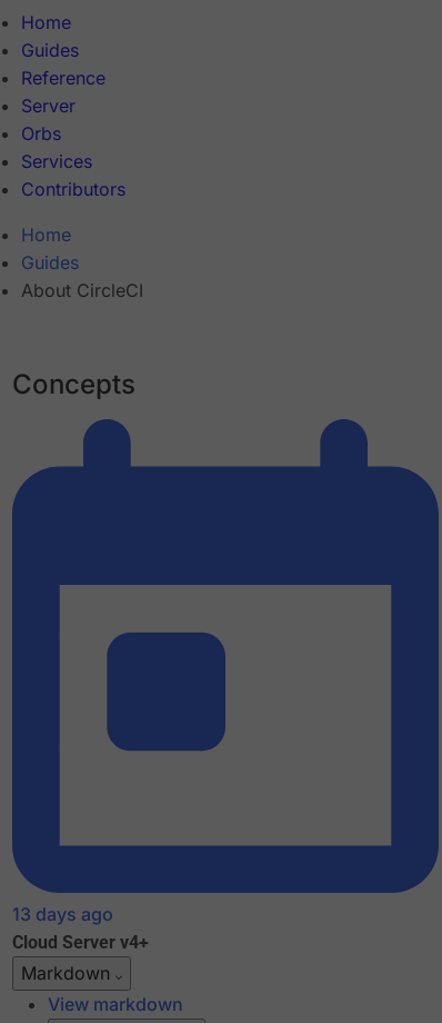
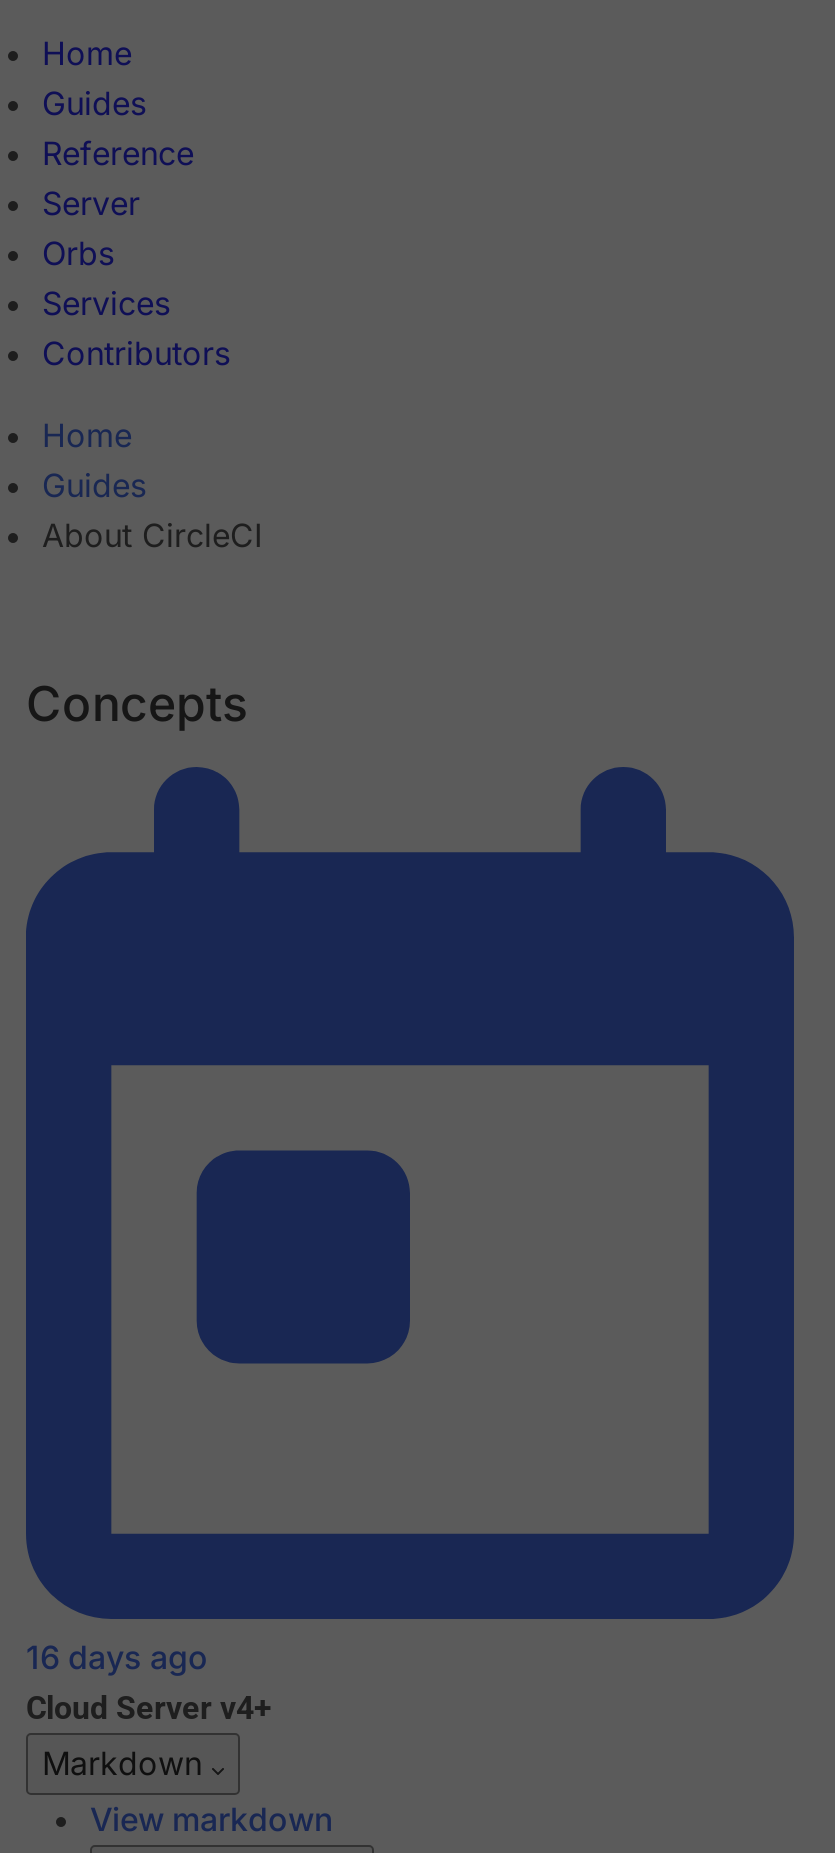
- 13 days ago
+ 16 days ago
